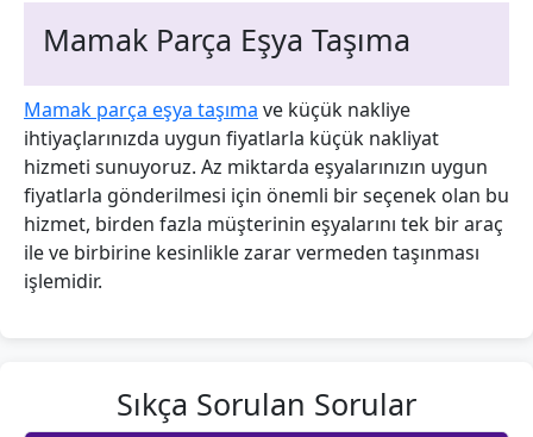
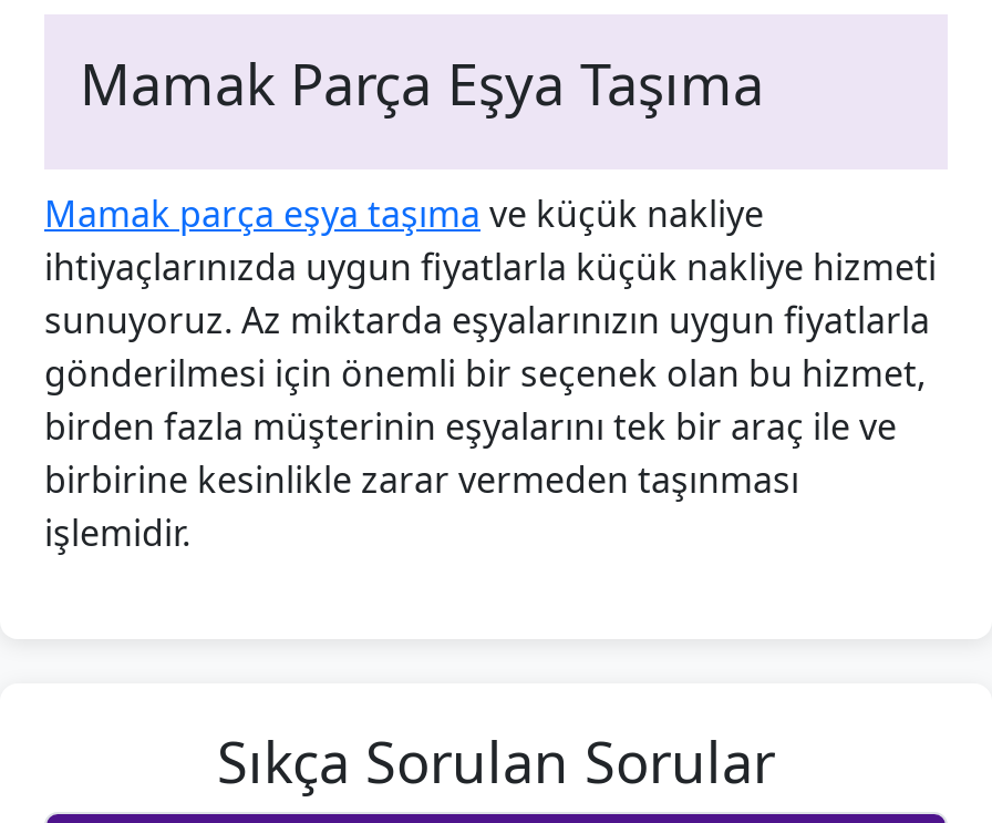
- ihtiyaçlarınızda uygun fiyatlarla küçük nakliyat
- hizmeti sunuyoruz. Az miktarda eşyalarınızın uygun
- fiyatlarla gönderilmesi için önemli bir seçenek olan bu
- hizmet, birden fazla müşterinin eşyalarını tek bir araç
- ile ve birbirine kesinlikle zarar vermeden taşınması
+ ihtiyaçlarınızda uygun fiyatlarla küçük nakliye hizmeti
+ sunuyoruz. Az miktarda eşyalarınızın uygun fiyatlarla
+ gönderilmesi için önemli bir seçenek olan bu hizmet,
+ birden fazla müşterinin eşyalarını tek bir araç ile ve
+ birbirine kesinlikle zarar vermeden taşınması
